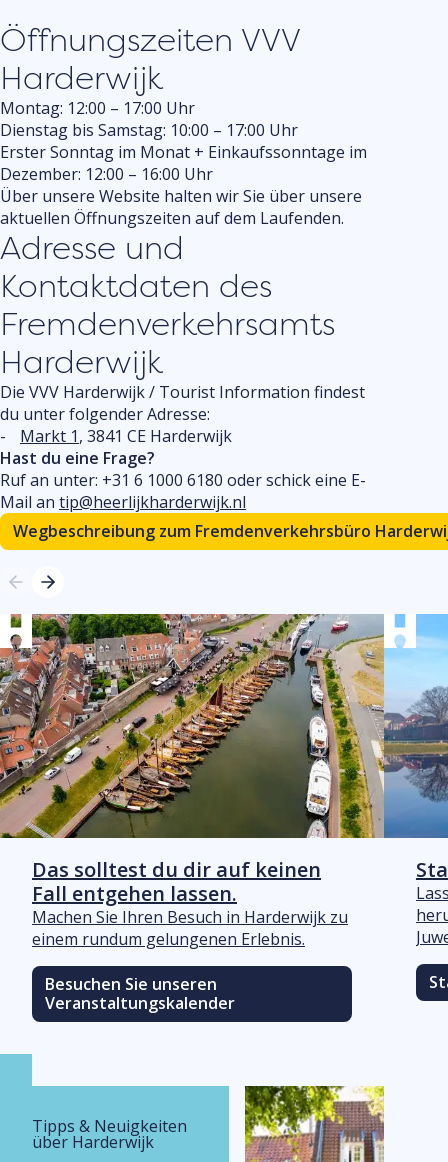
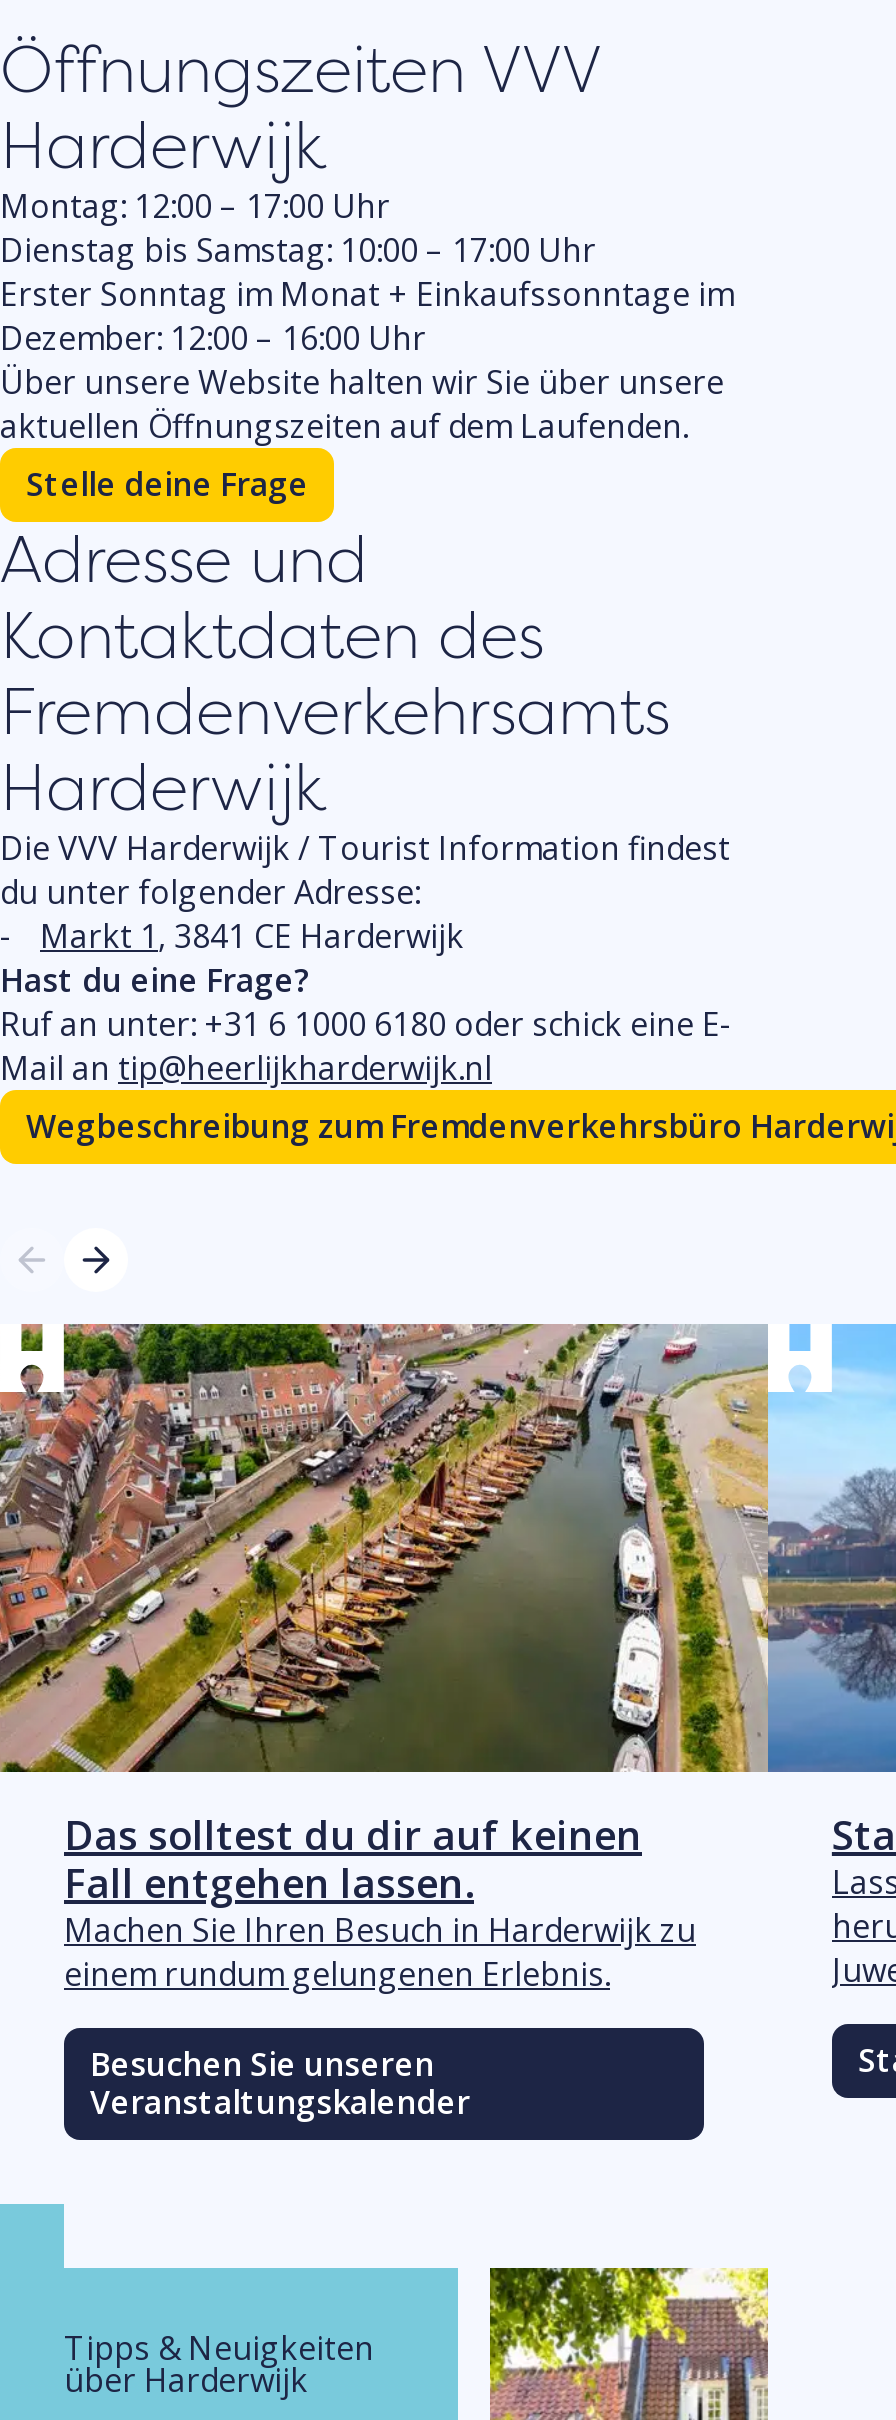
+ Stelle deine Frage
